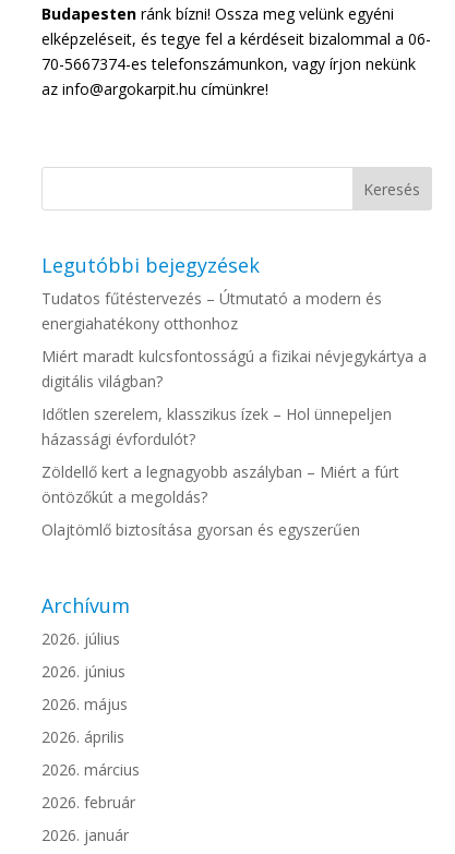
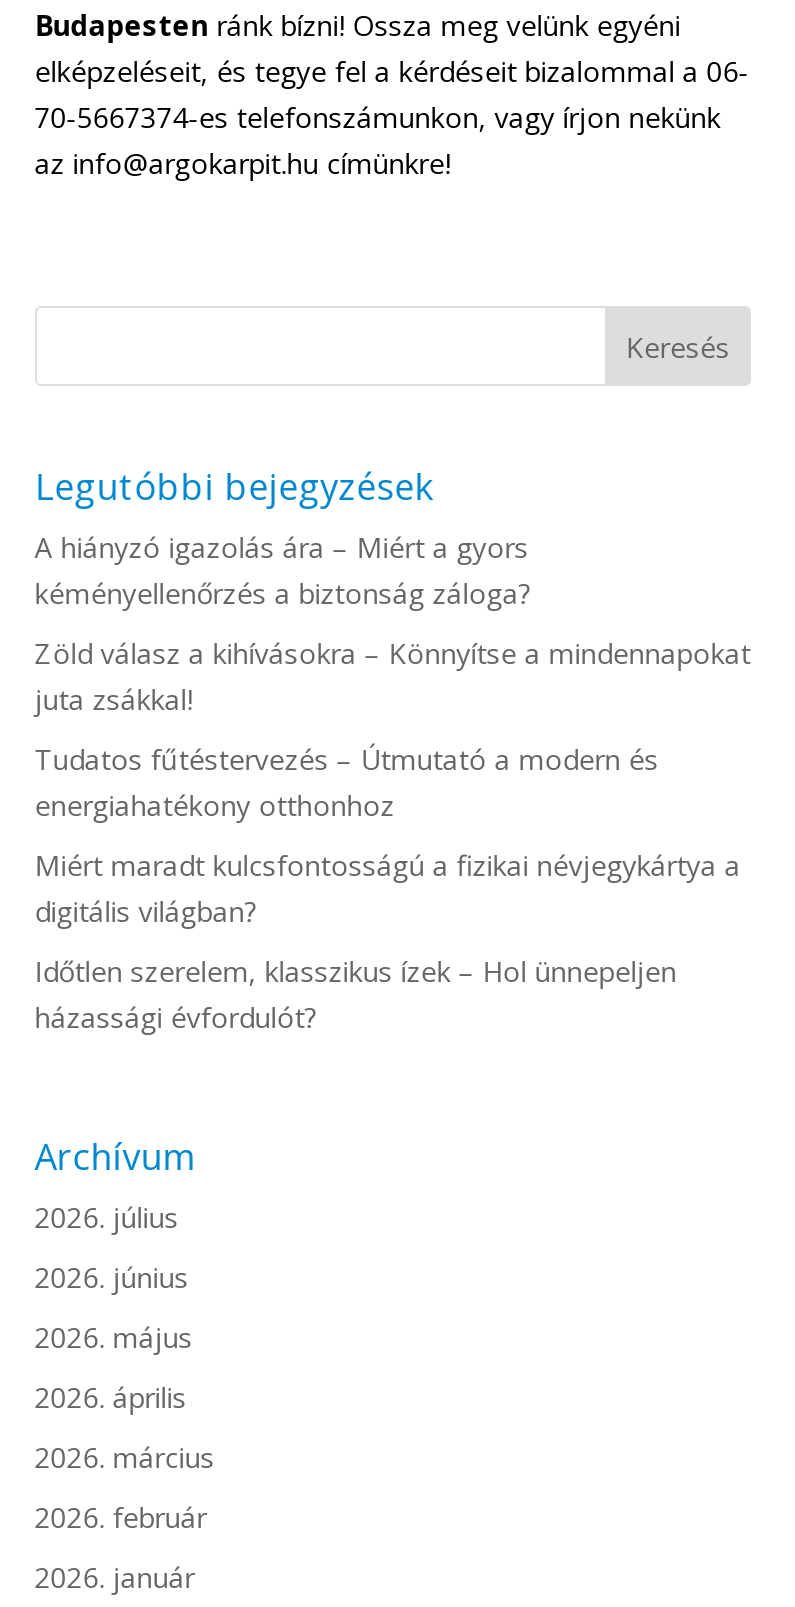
+ A hiányzó igazolás ára – Miért a gyors
+ kéményellenőrzés a biztonság záloga?
+ Zöld válasz a kihívásokra – Könnyítse a mindennapokat
+ juta zsákkal!

moved down: Tudatos fűtéstervezés – Útmutató a modern és | energiahatékony otthonhoz | Miért maradt kulcsfontosságú a fizikai névjegykártya a | digitális világban? | Időtlen szerelem, klasszikus ízek – Hol ünnepeljen | házassági évfordulót?

- Zöldellő kert a legnagyobb aszályban – Miért a fúrt
- öntözőkút a megoldás?
- Olajtömlő biztosítása gyorsan és egyszerűen
